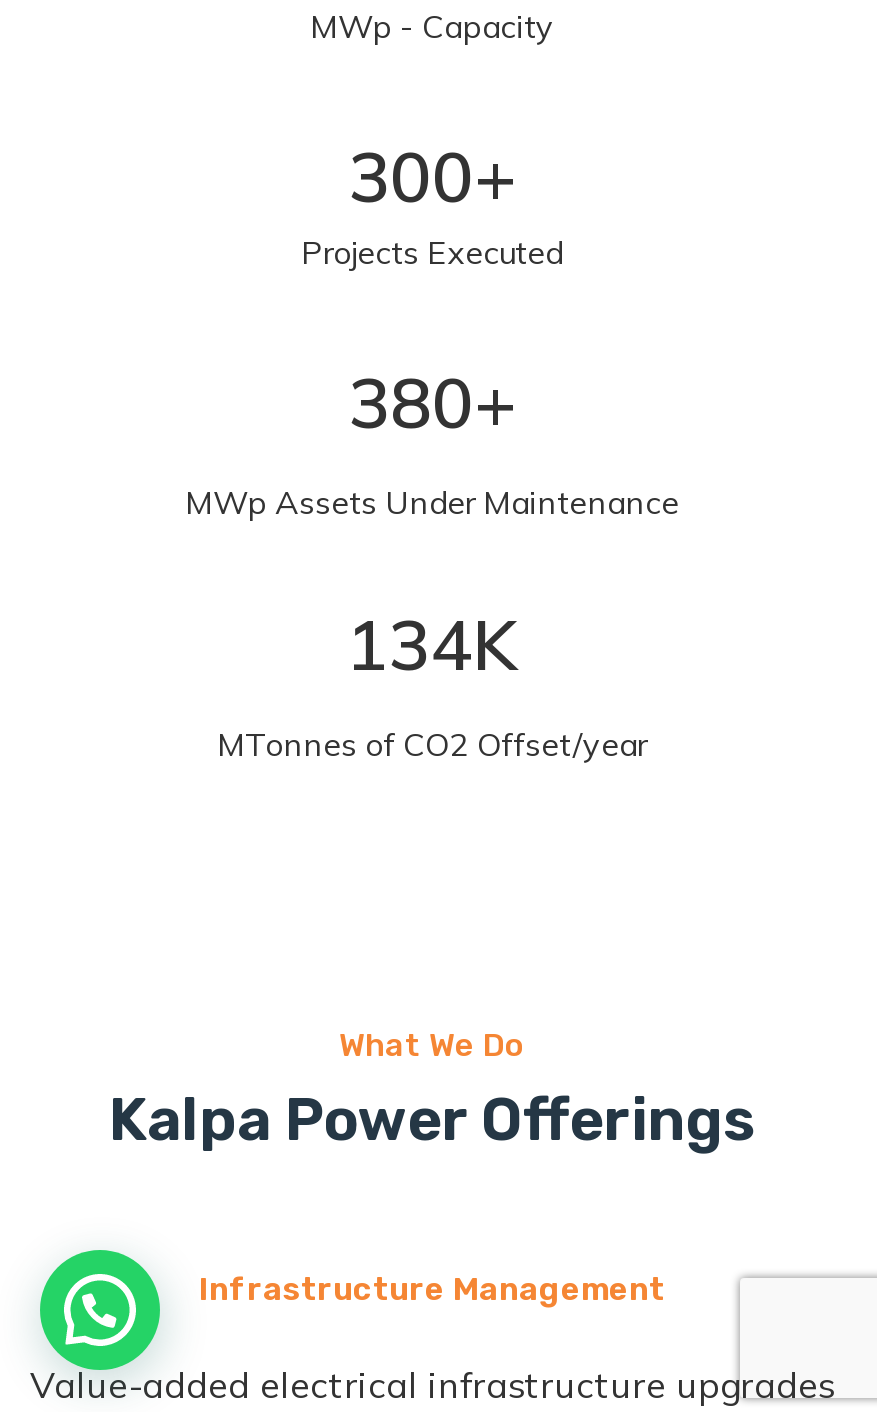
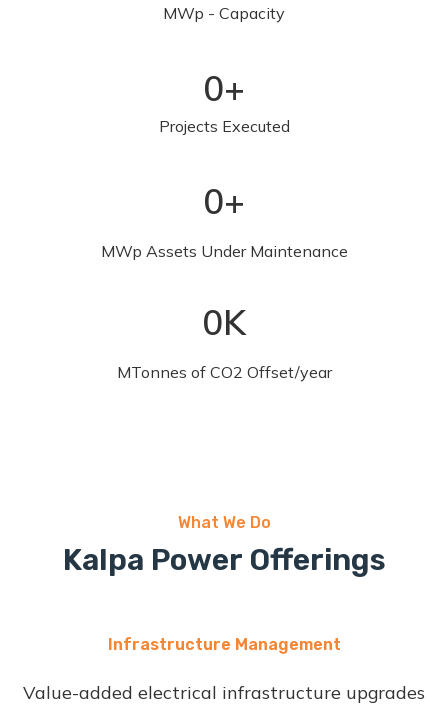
- 300+
+ 0+

- 380+
+ 0+

- 134K
+ 0K

- [image]
